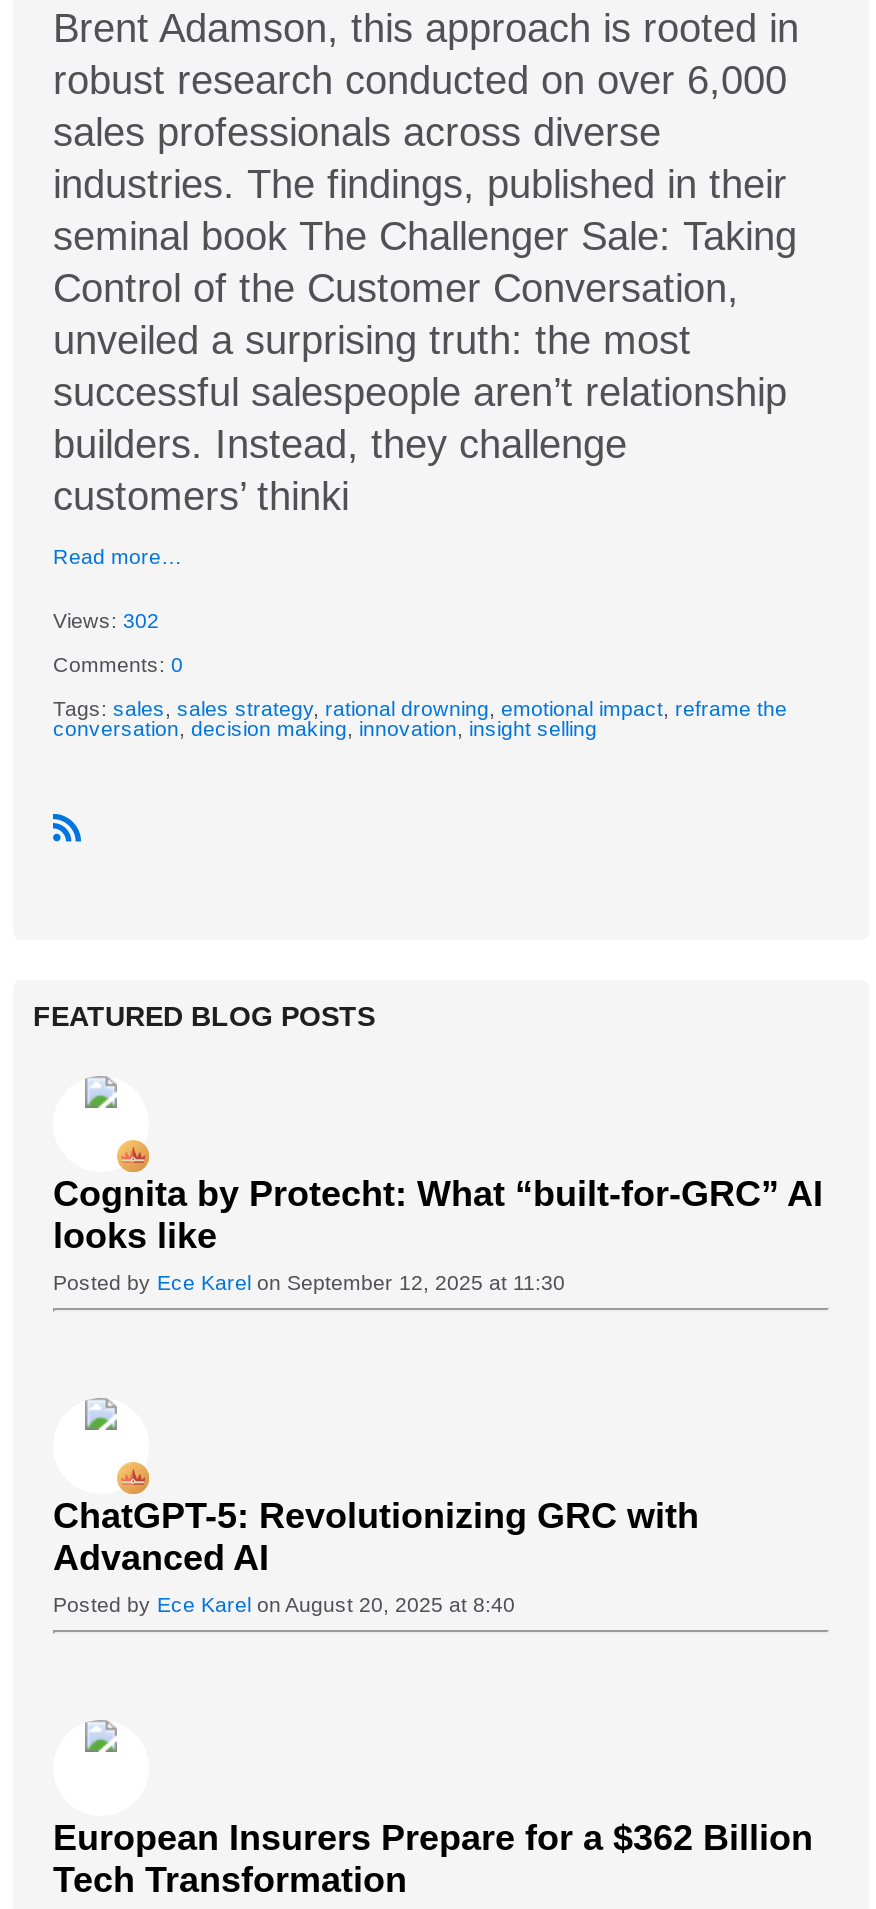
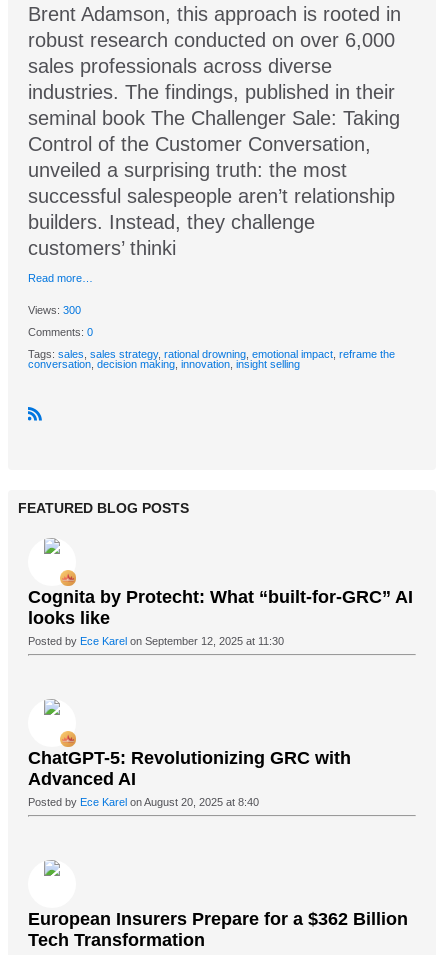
- Views: 302
+ Views: 300
